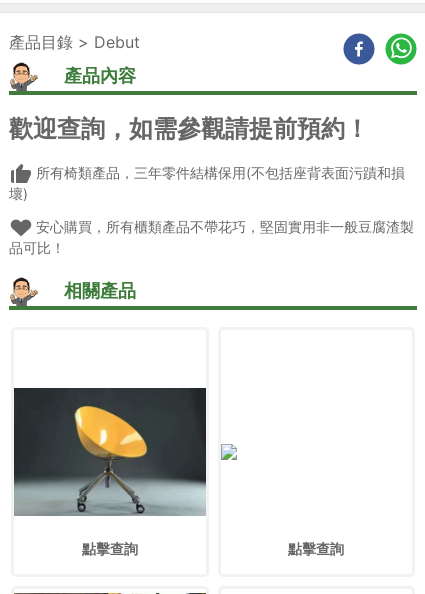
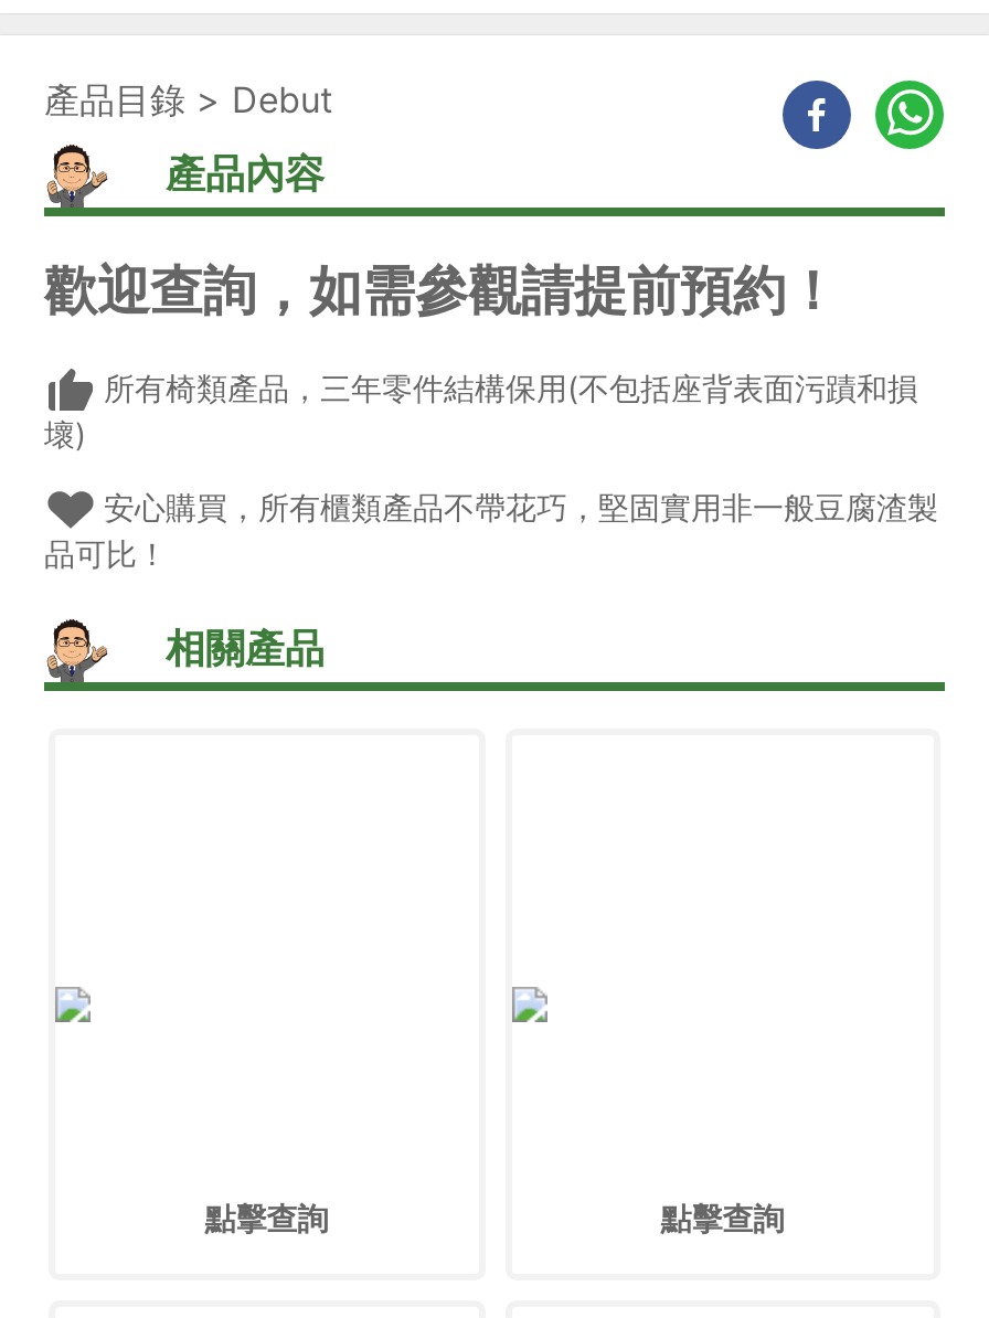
- [image]
